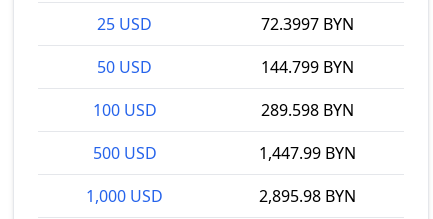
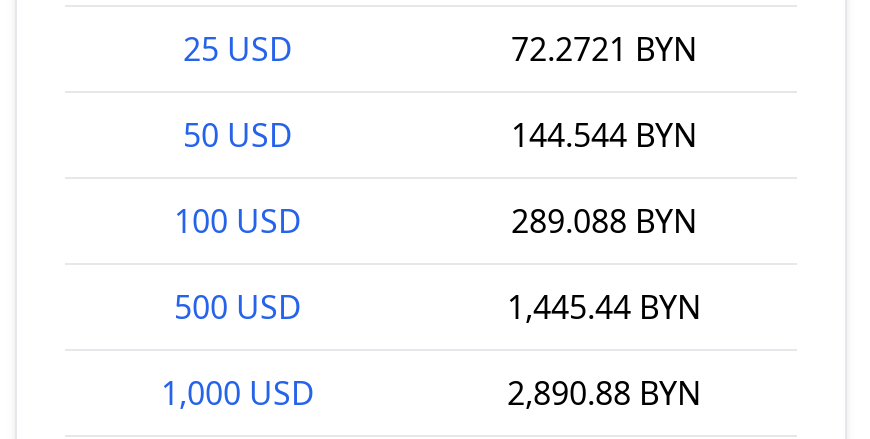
- 72.3997 BYN
+ 72.2721 BYN

- 144.799 BYN
+ 144.544 BYN

- 289.598 BYN
+ 289.088 BYN

- 1,447.99 BYN
+ 1,445.44 BYN

- 2,895.98 BYN
+ 2,890.88 BYN
